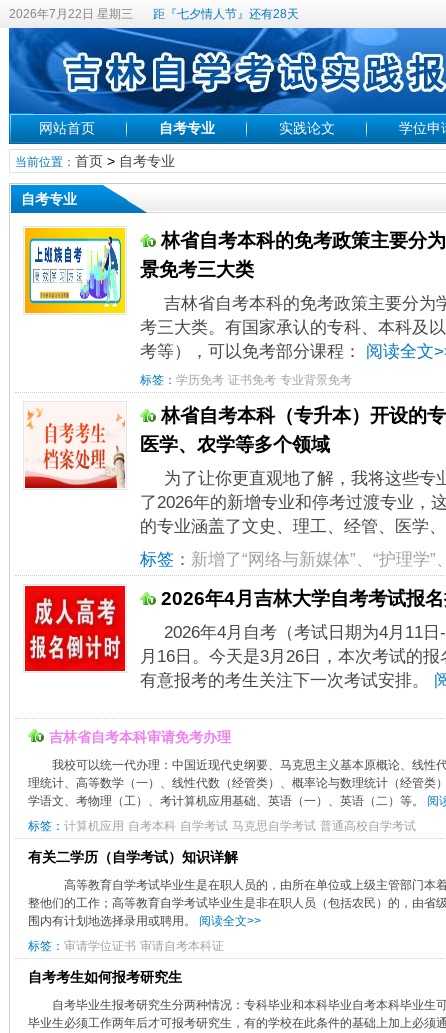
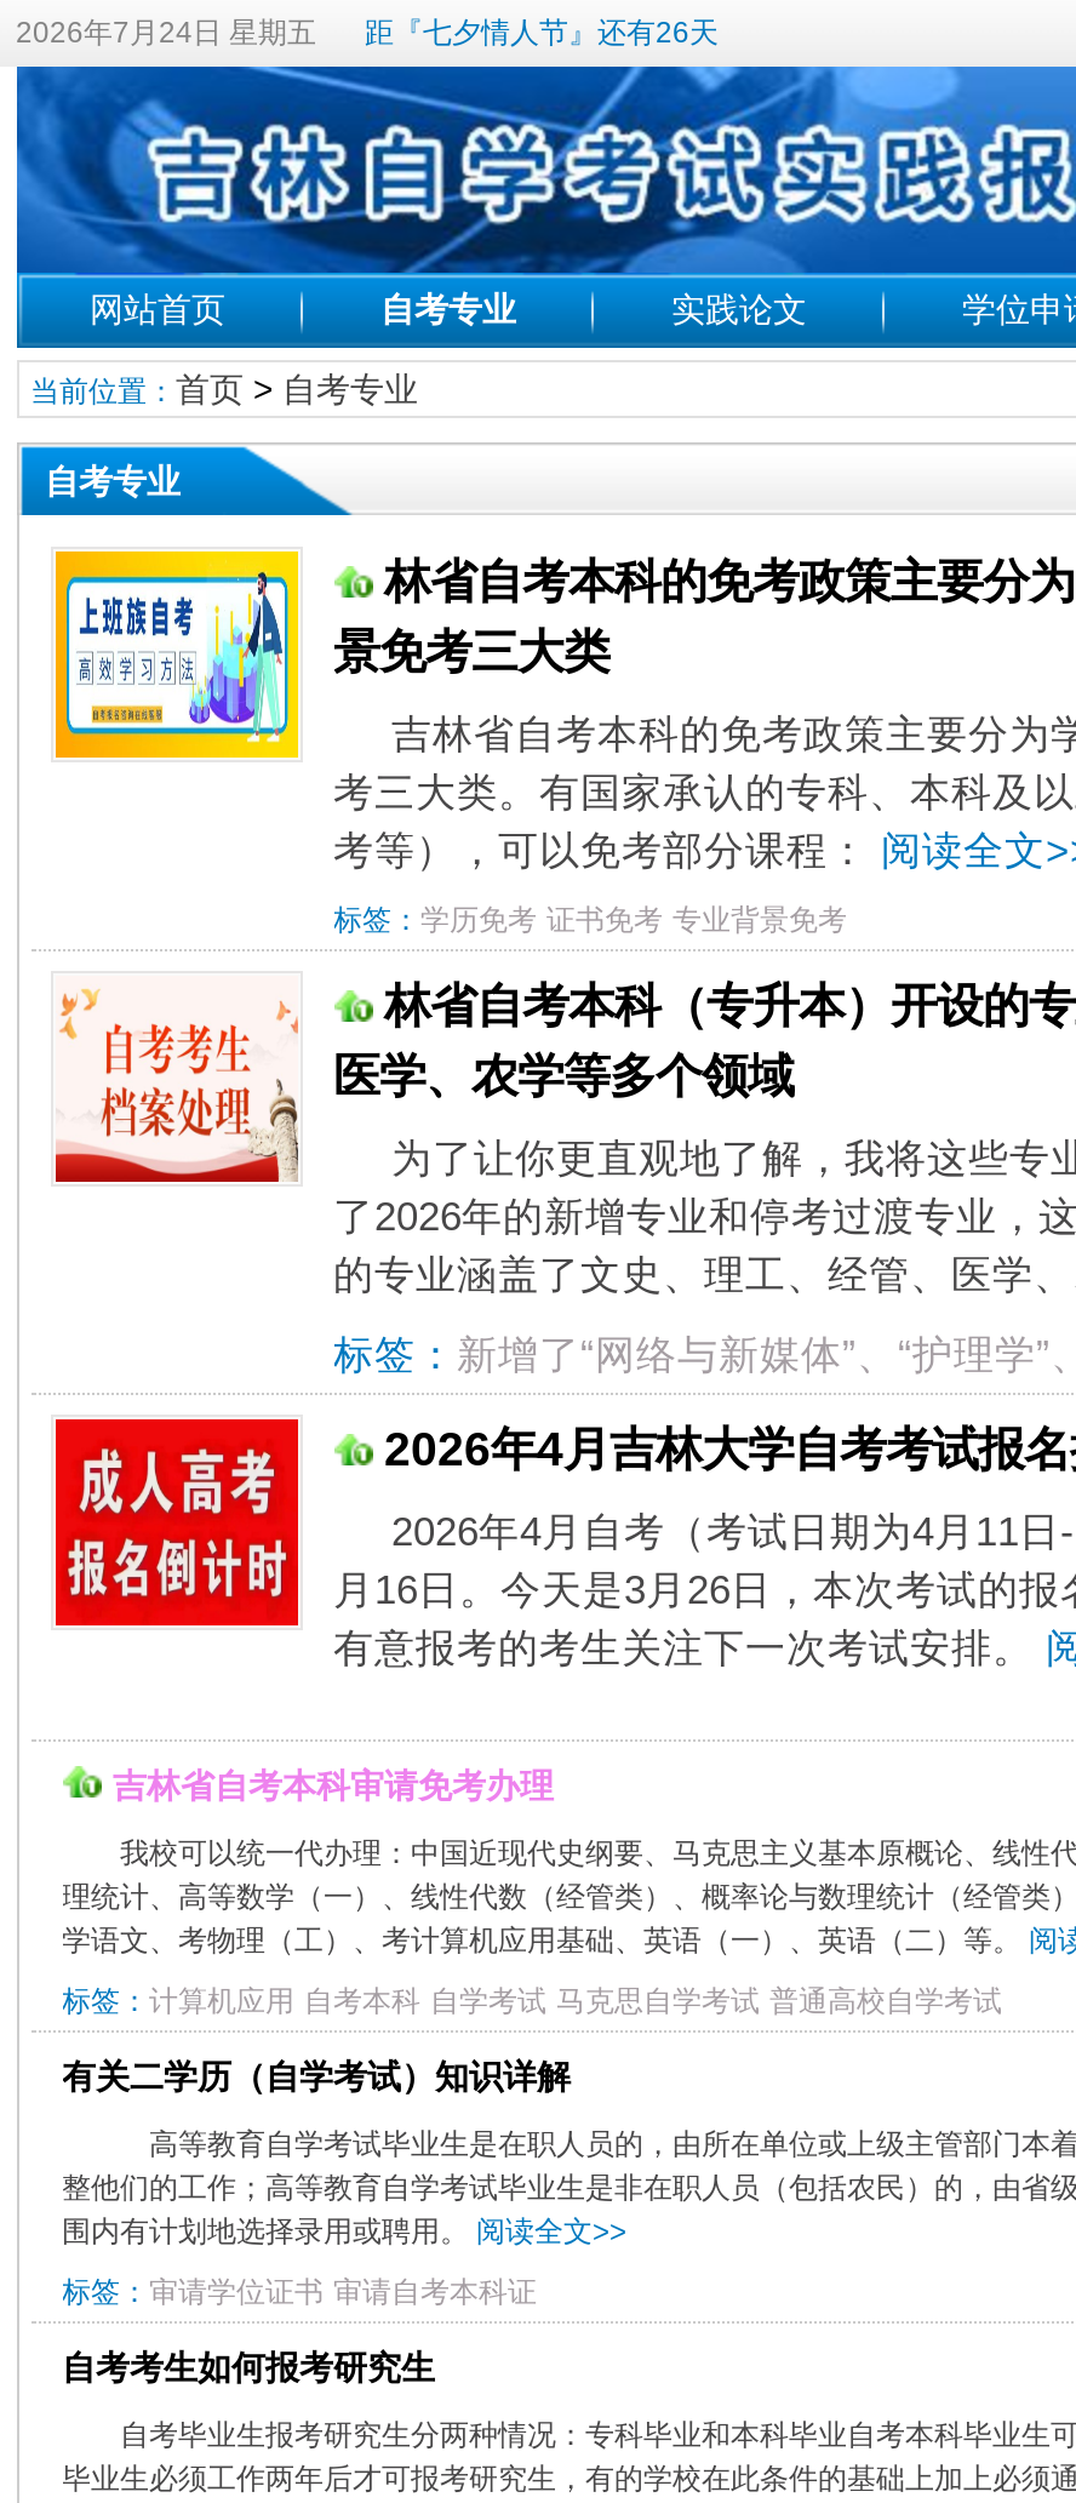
- 2026年7月22日 星期三
+ 2026年7月24日 星期五

- 距『七夕情人节』还有28天
+ 距『七夕情人节』还有26天
